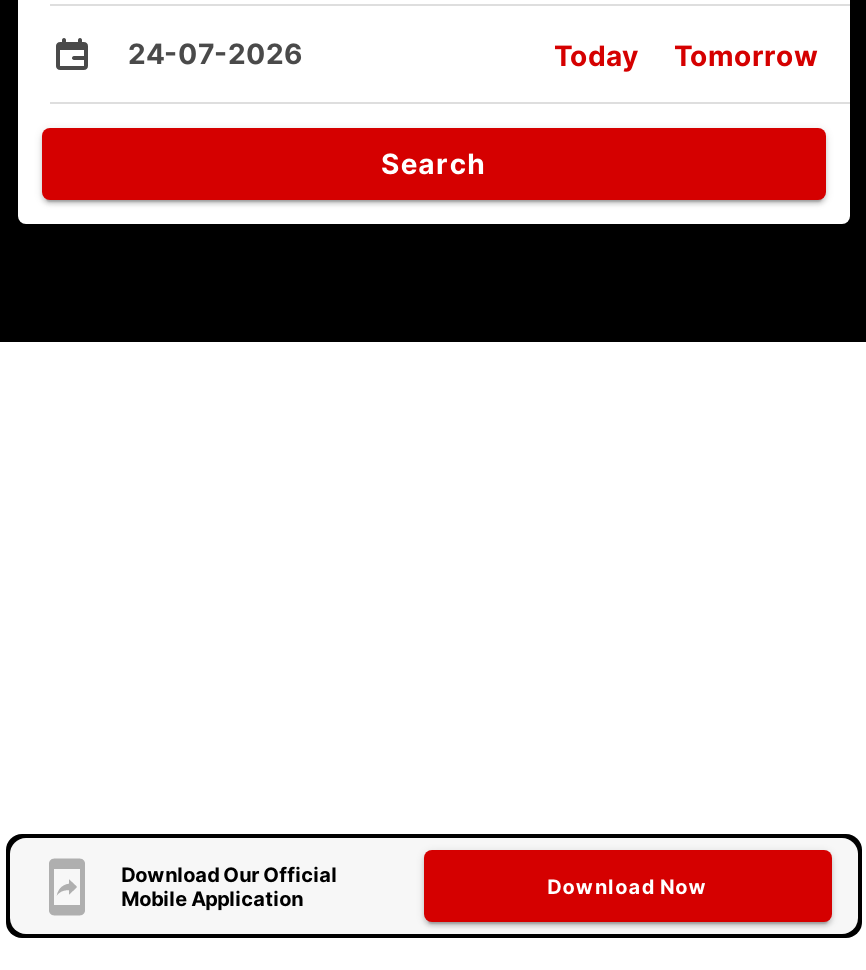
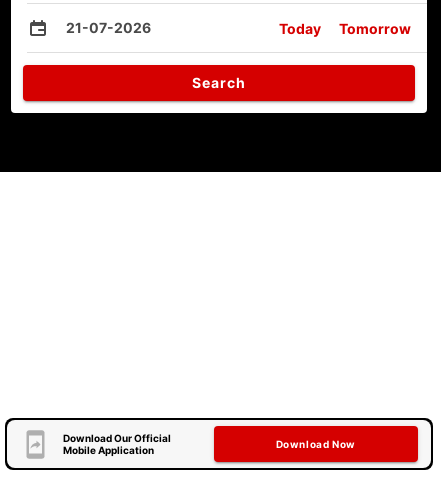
- 24-07-2026
+ 21-07-2026
